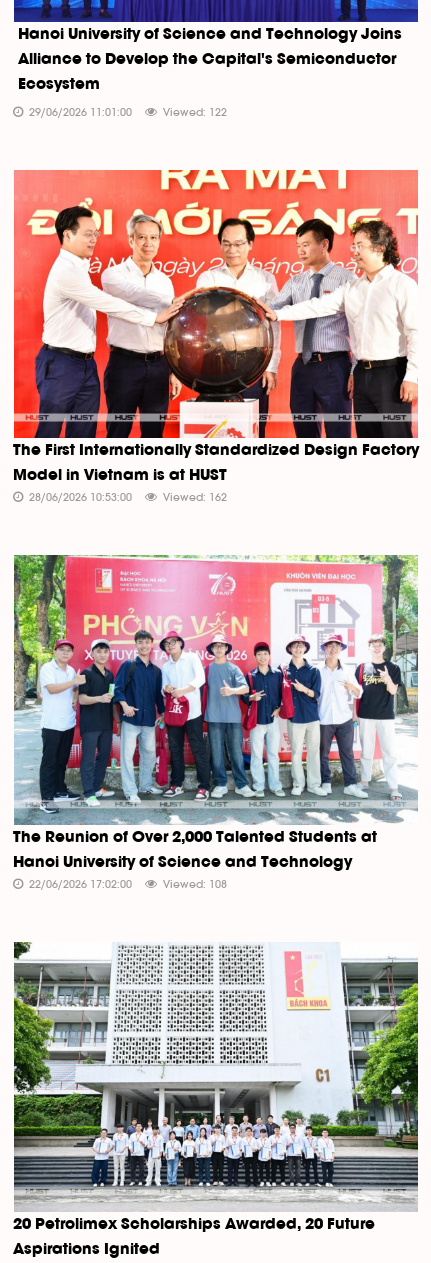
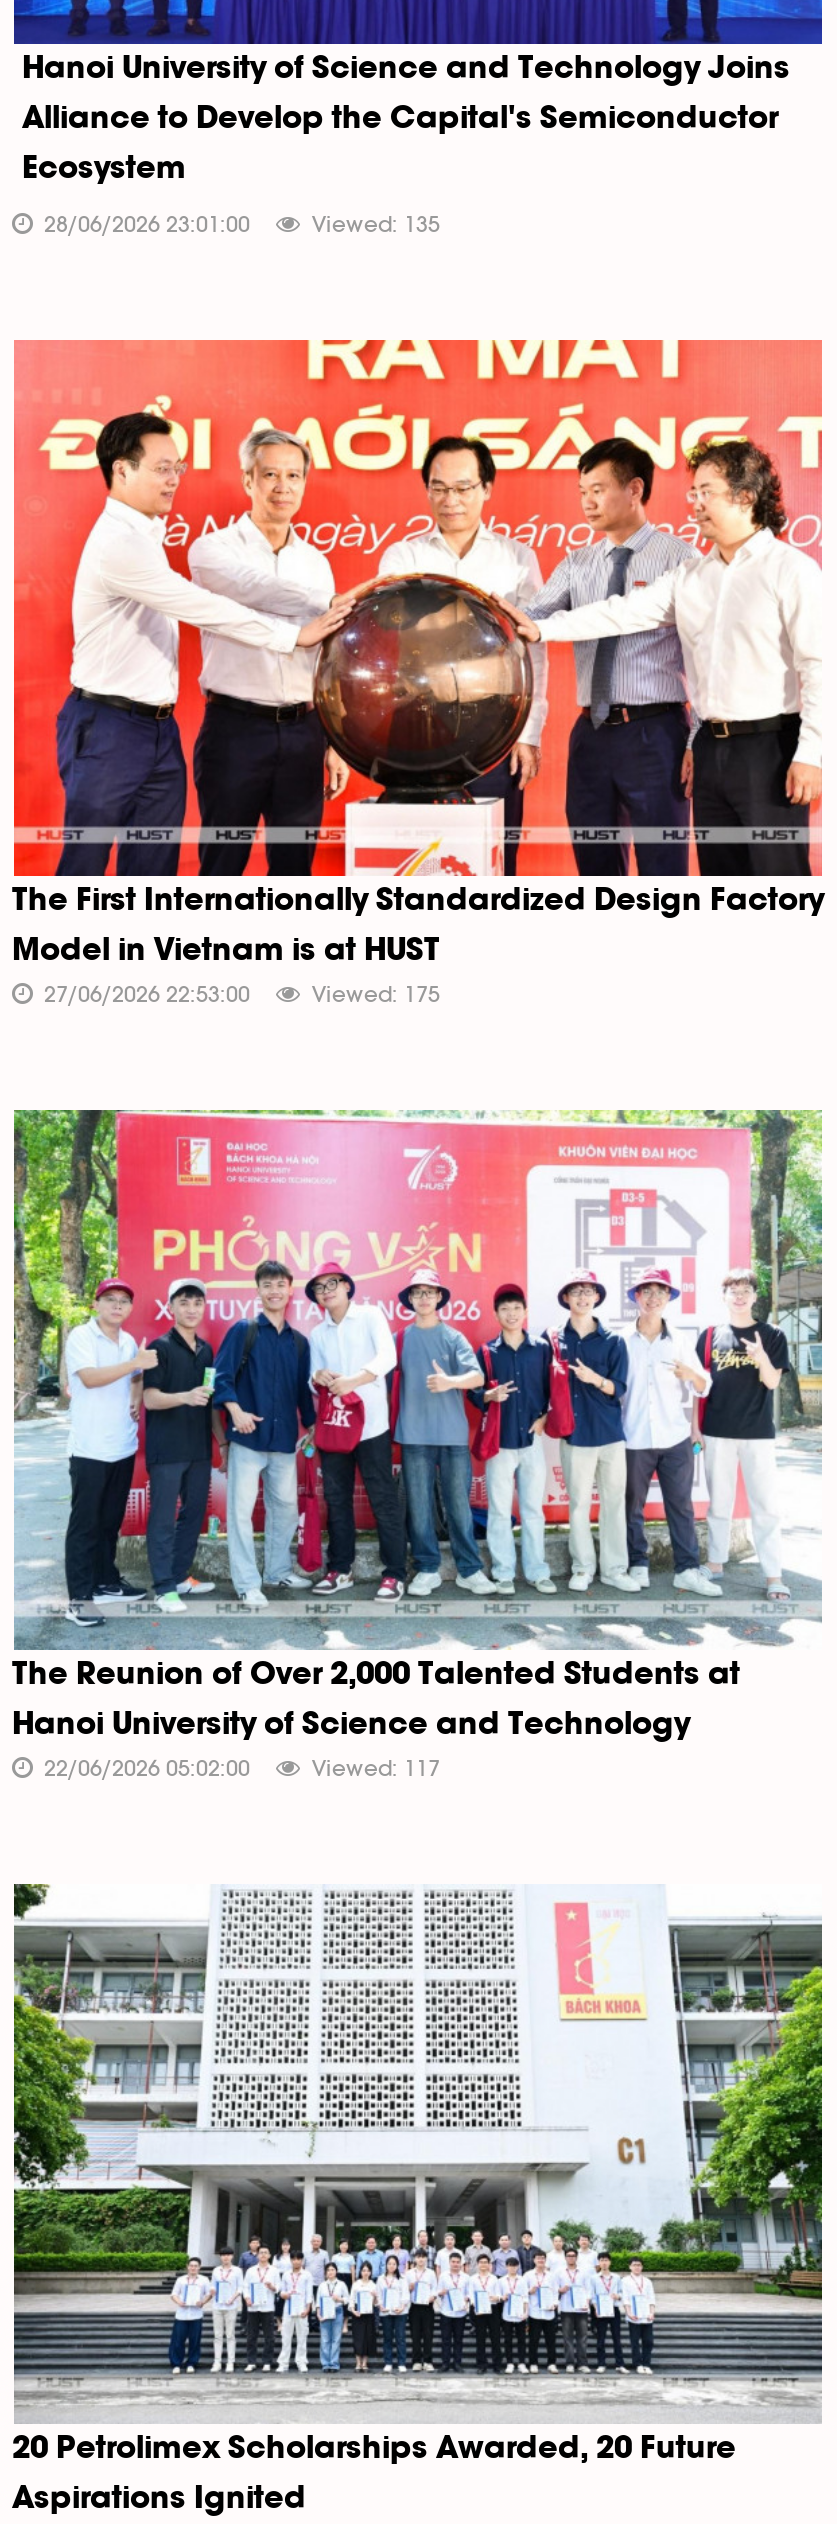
- 29/06/2026 11:01:00
+ 28/06/2026 23:01:00

- Viewed: 122
+ Viewed: 135

- 28/06/2026 10:53:00
+ 27/06/2026 22:53:00

- Viewed: 162
+ Viewed: 175

- 22/06/2026 17:02:00
+ 22/06/2026 05:02:00

- Viewed: 108
+ Viewed: 117
